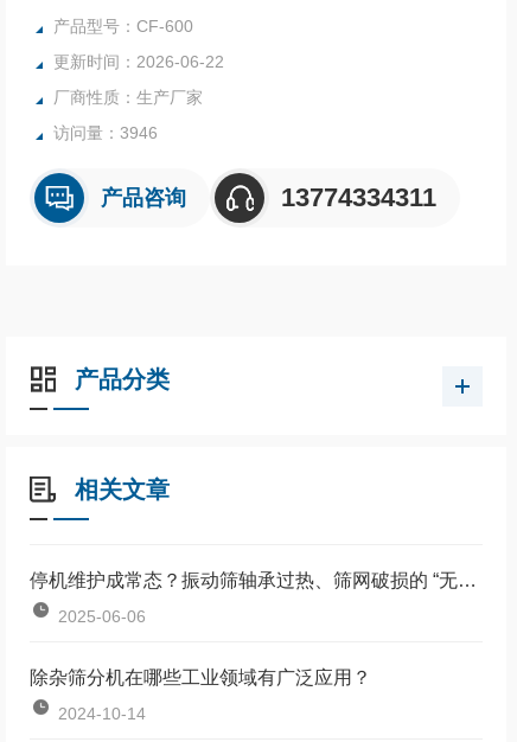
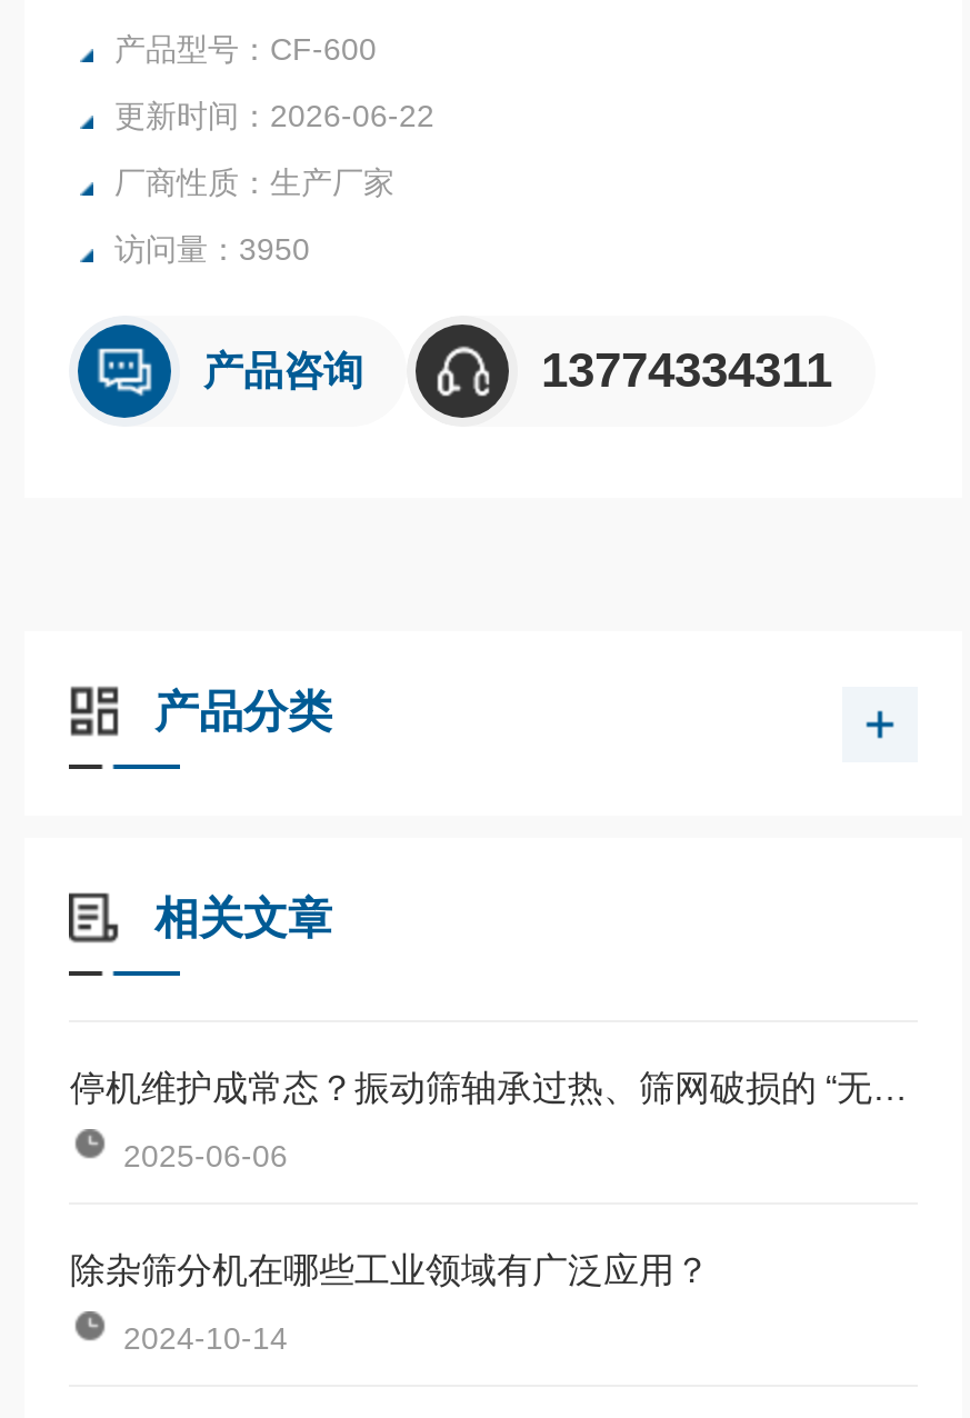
- 访问量：3946
+ 访问量：3950
